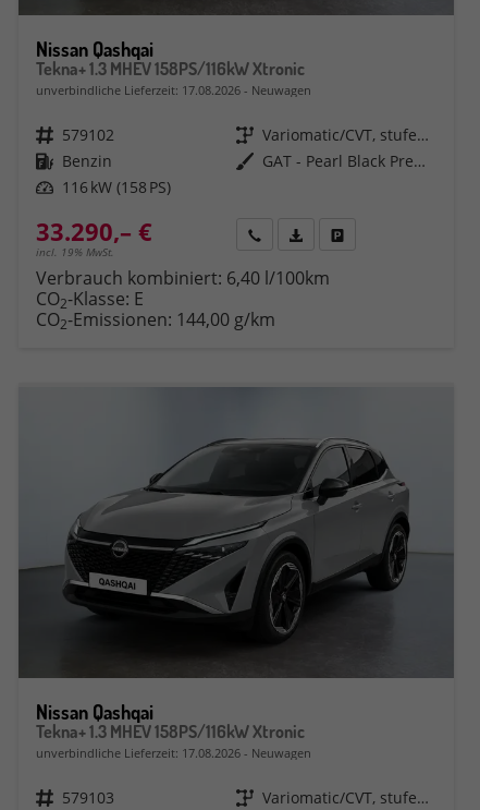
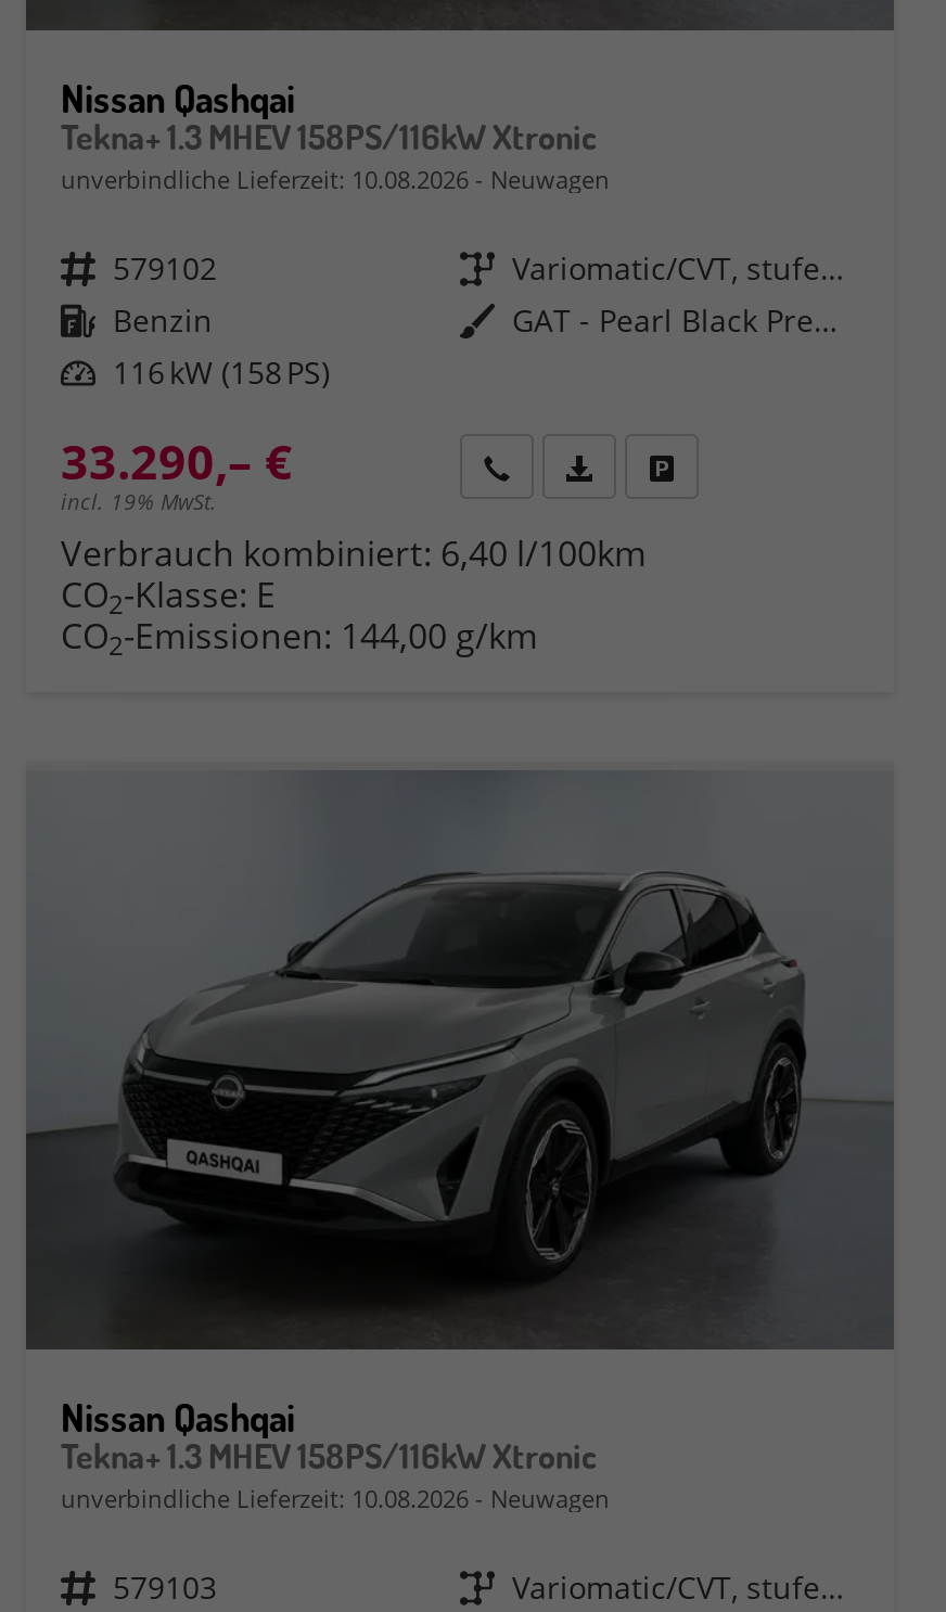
- unverbindliche Lieferzeit: 17.08.2026 Neuwagen
+ unverbindliche Lieferzeit: 10.08.2026 Neuwagen

- unverbindliche Lieferzeit: 17.08.2026 Neuwagen
+ unverbindliche Lieferzeit: 10.08.2026 Neuwagen
